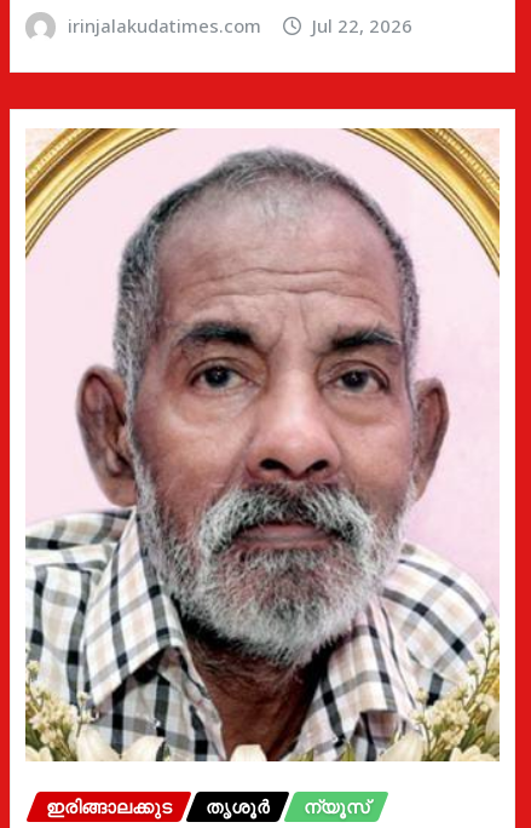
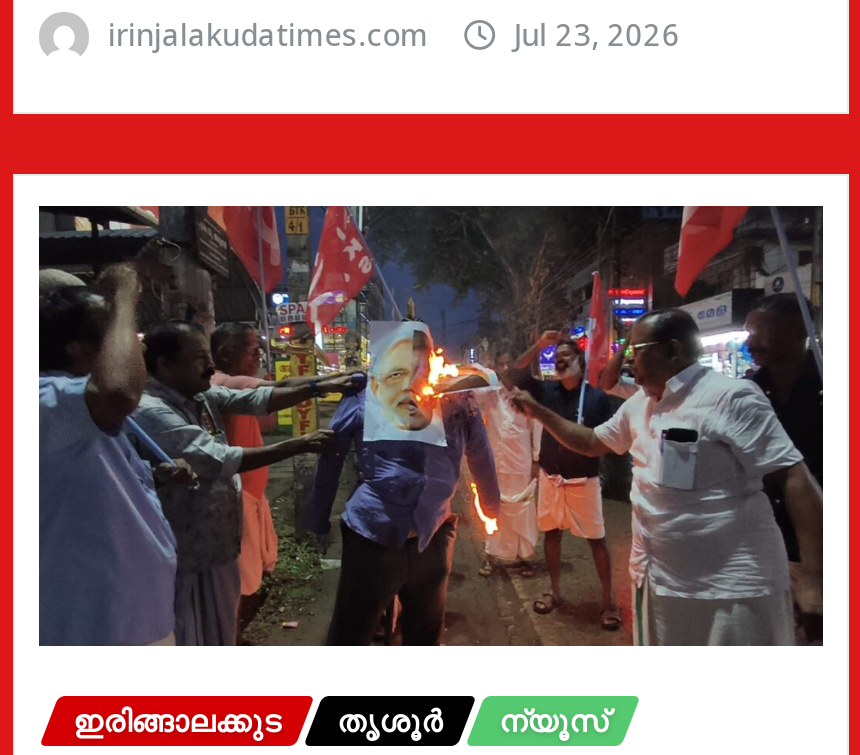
- Jul 22, 2026
+ Jul 23, 2026

- [image]
+ [image]
